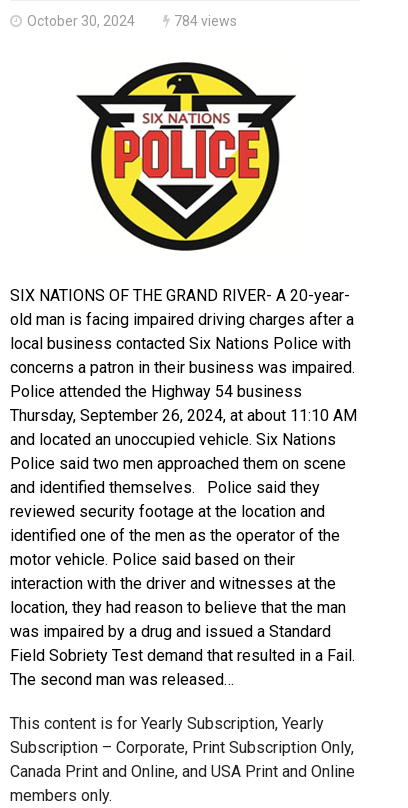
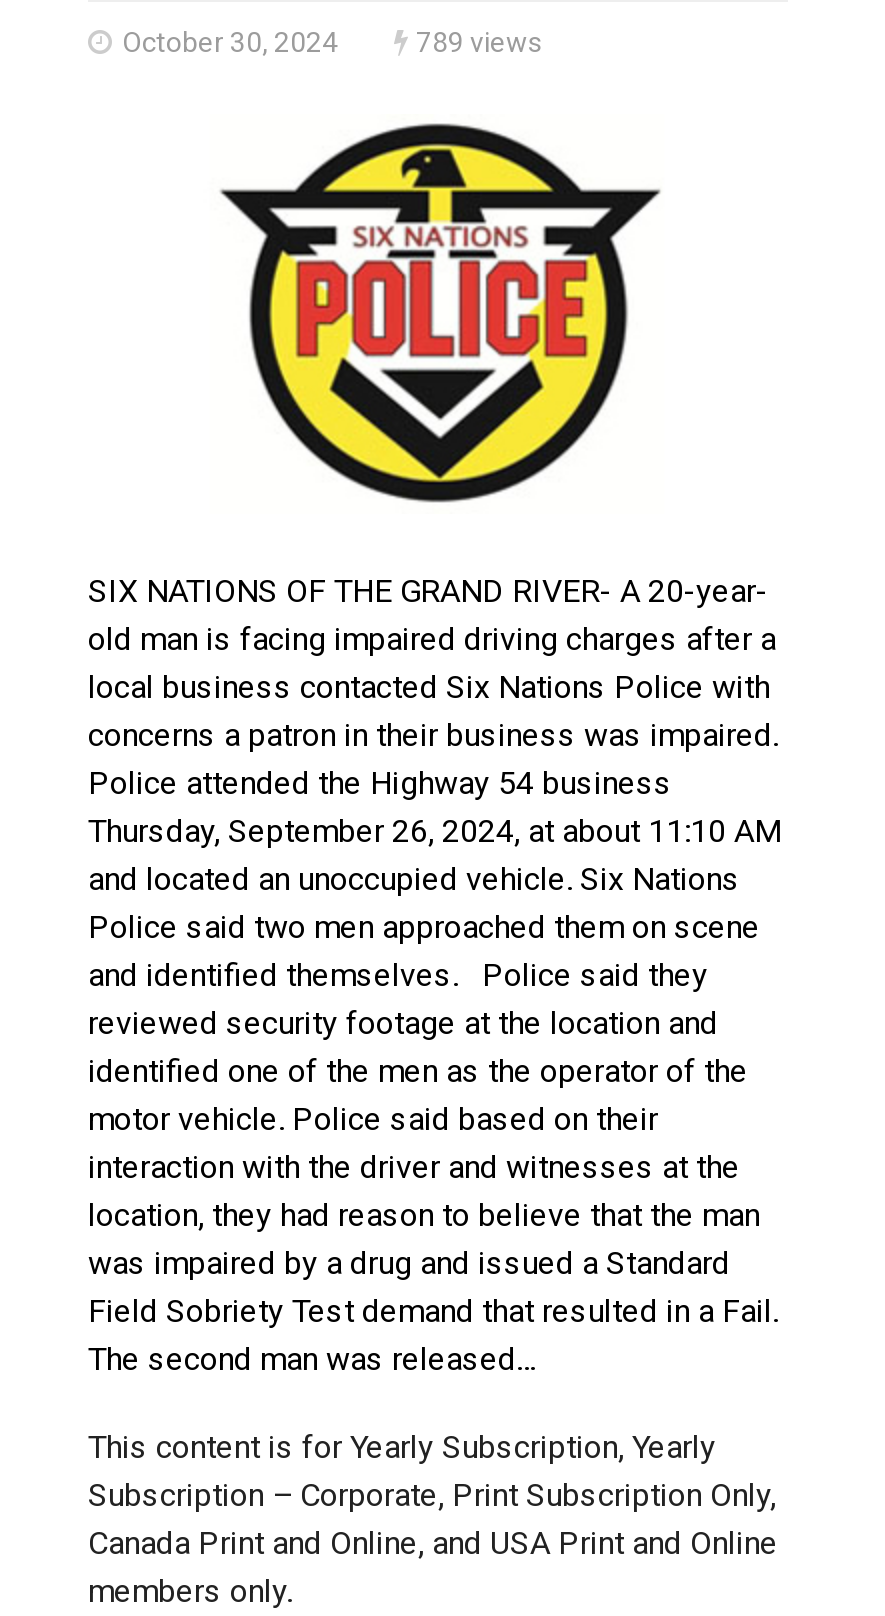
- 784 views
+ 789 views
